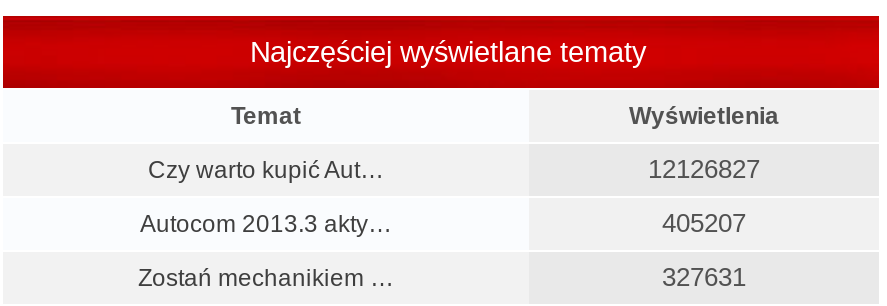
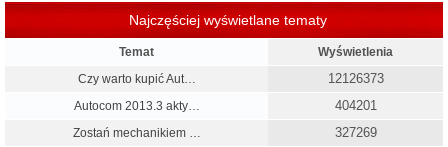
- 12126827
+ 12126373

- 405207
+ 404201

- 327631
+ 327269
